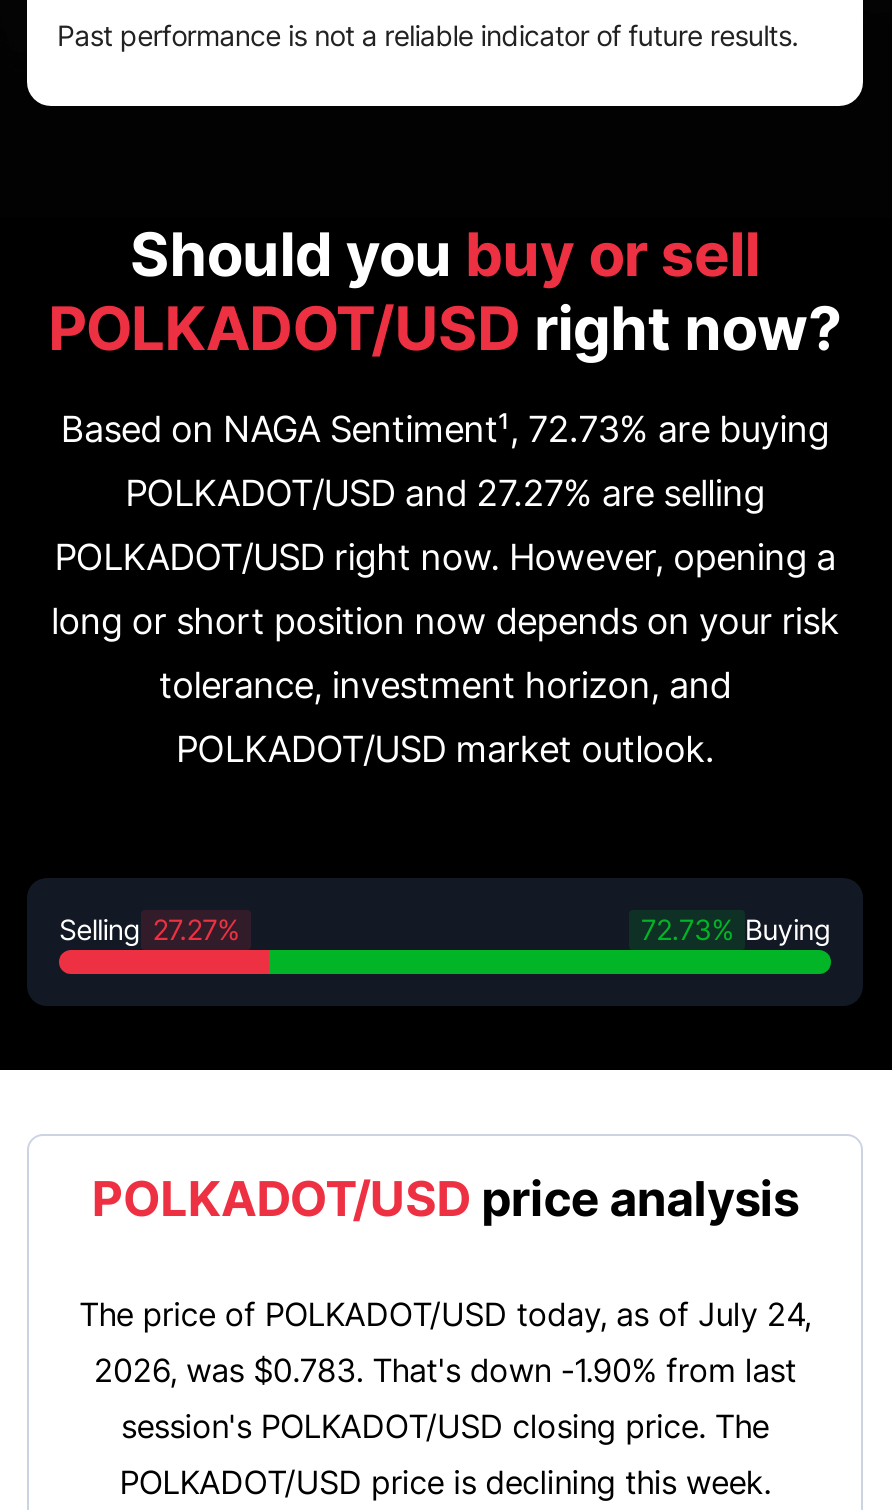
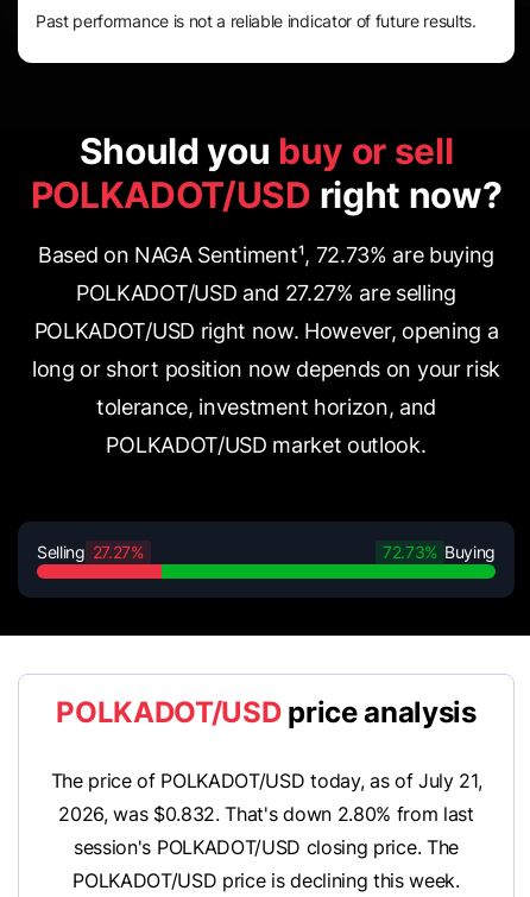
- The price of POLKADOT/USD today, as of July 24,
+ The price of POLKADOT/USD today, as of July 21,

- 2026, was $0.783. That's down -1.90% from last
+ 2026, was $0.832. That's down 2.80% from last
